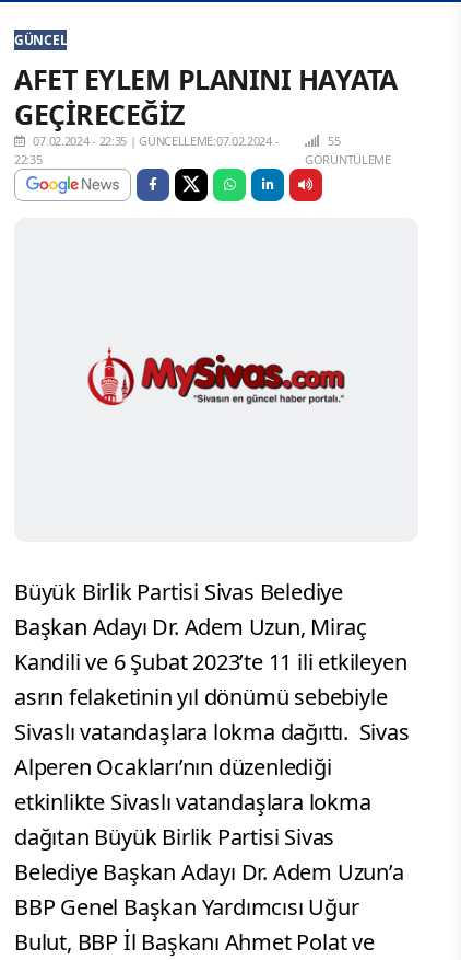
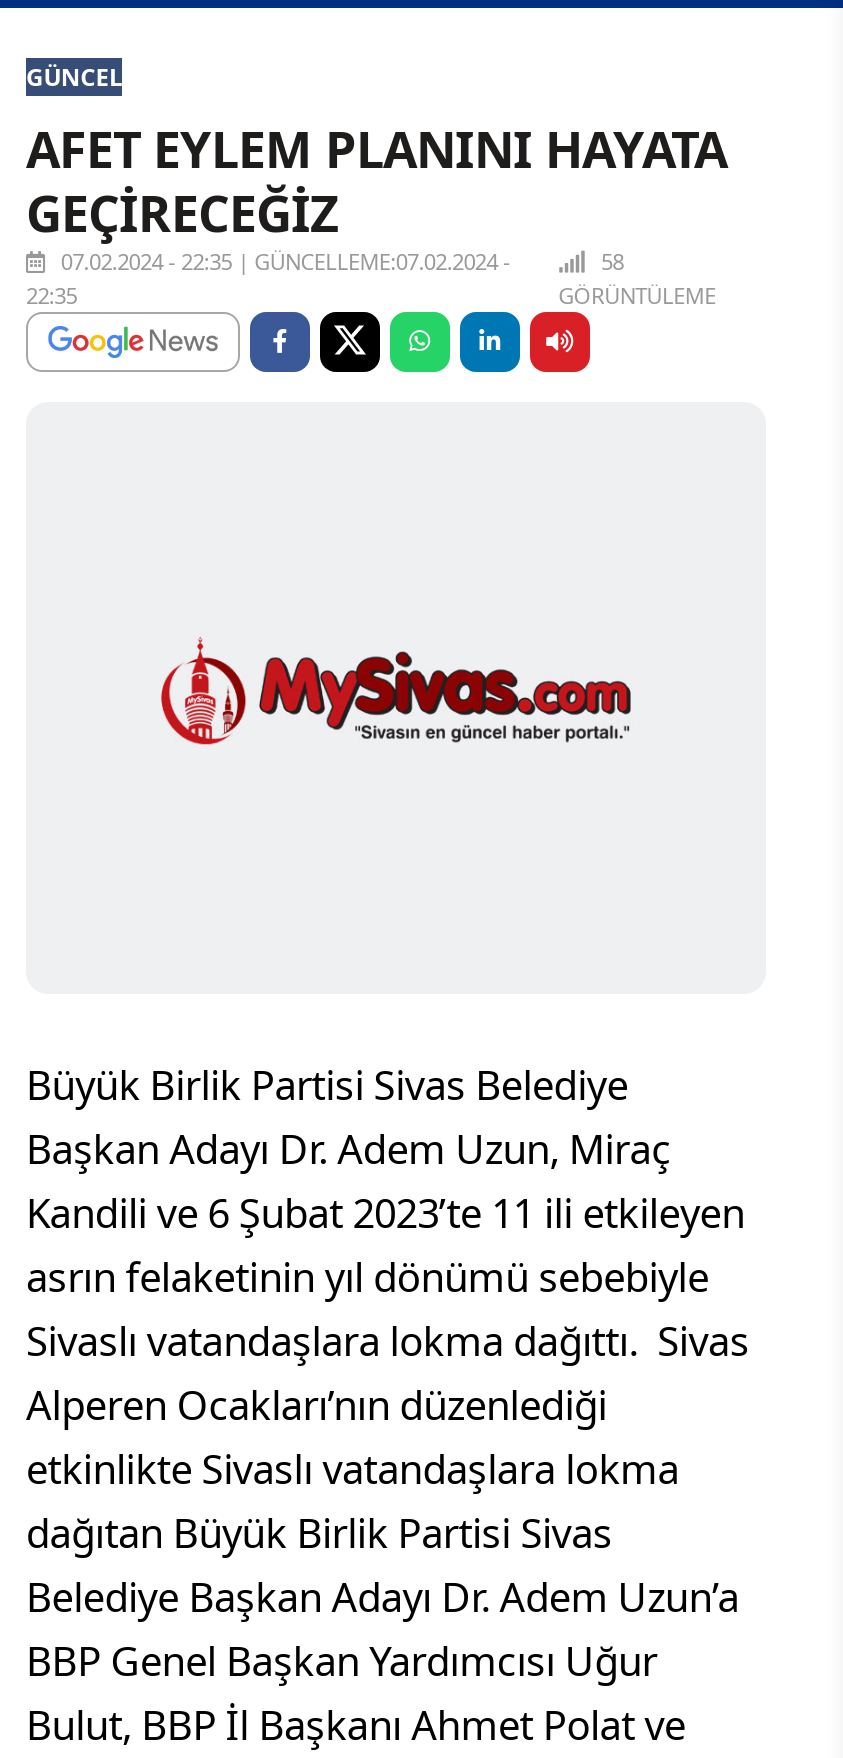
- 55
+ 58
